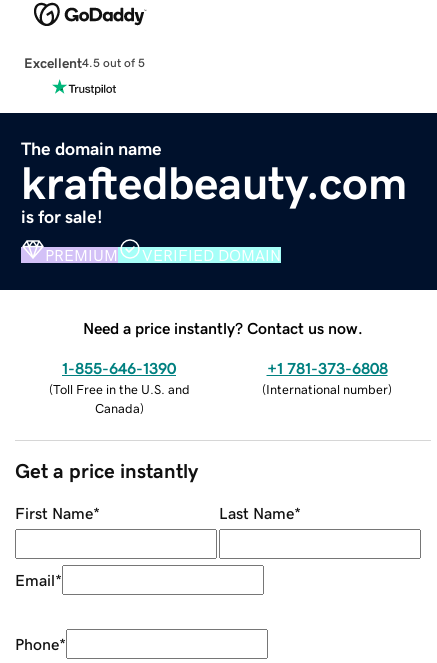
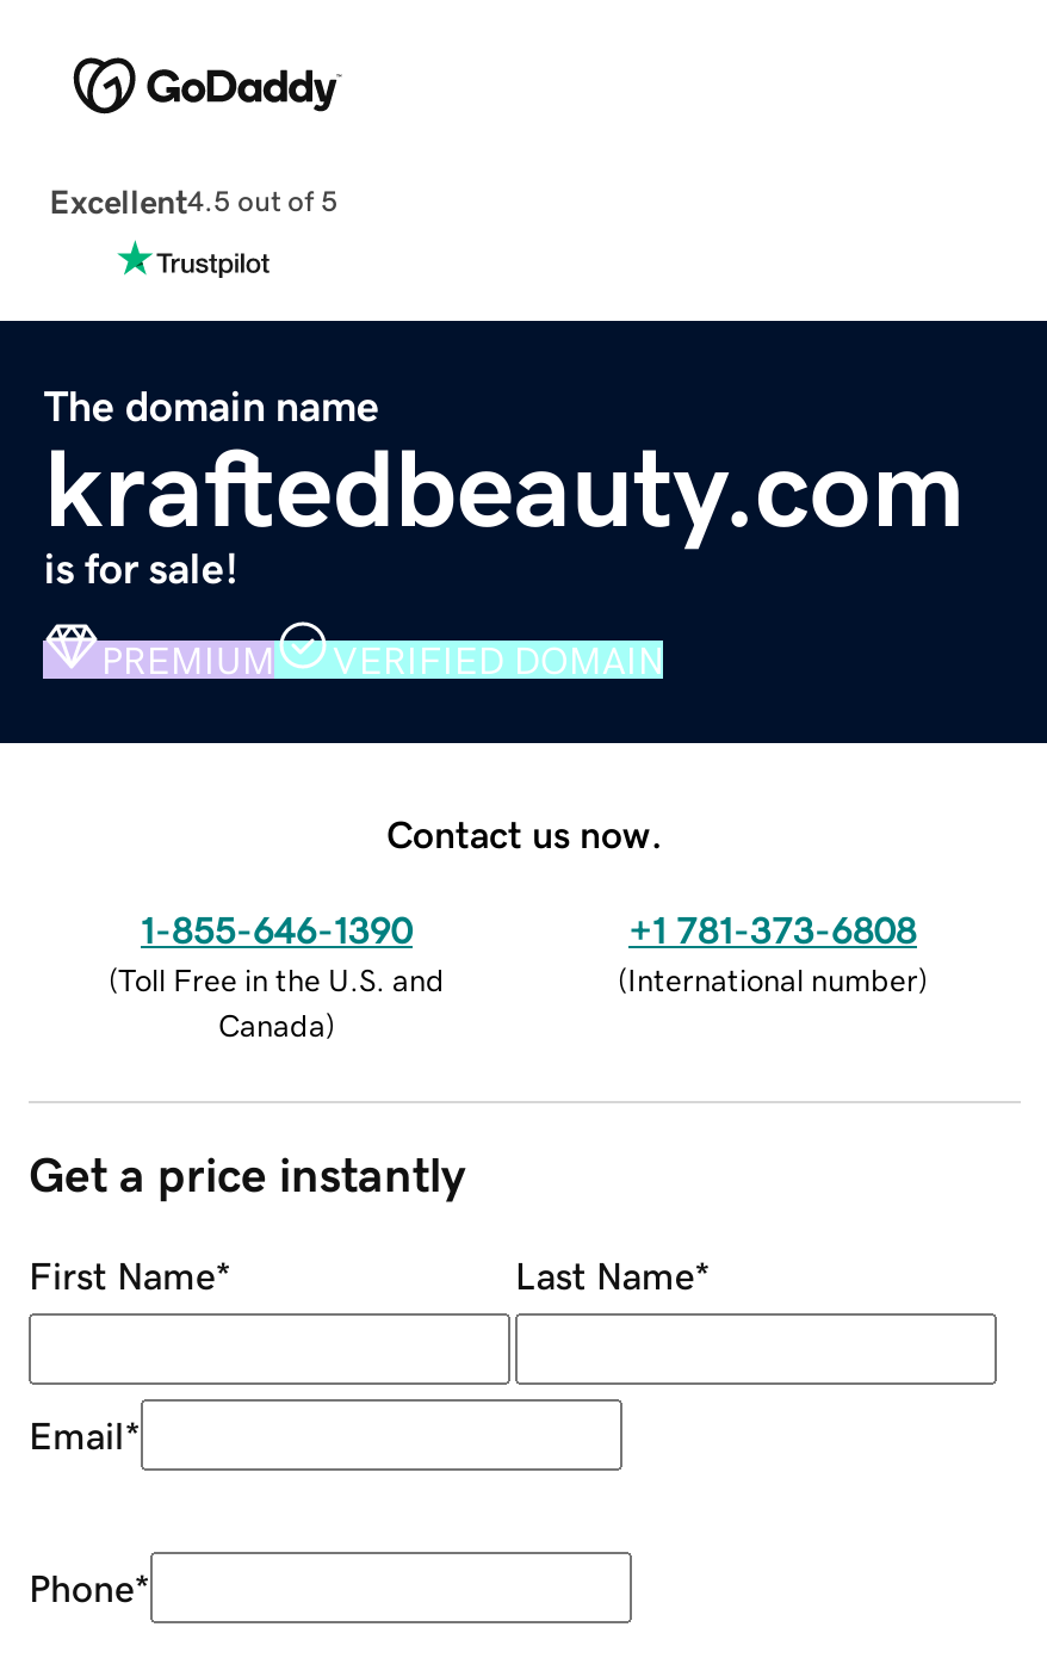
- Need a price instantly? Contact us now.
+ Contact us now.
